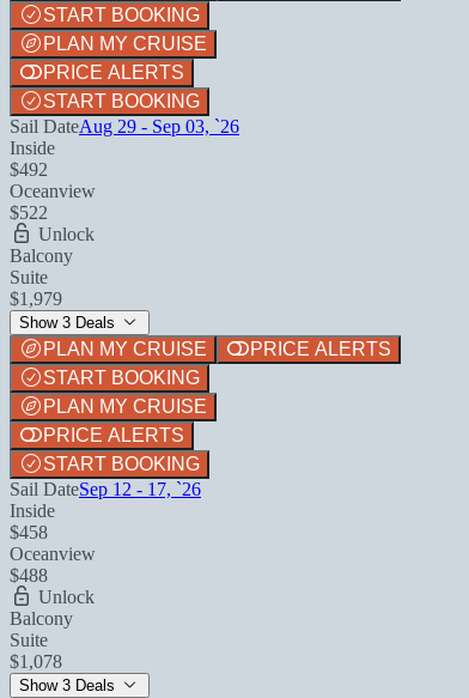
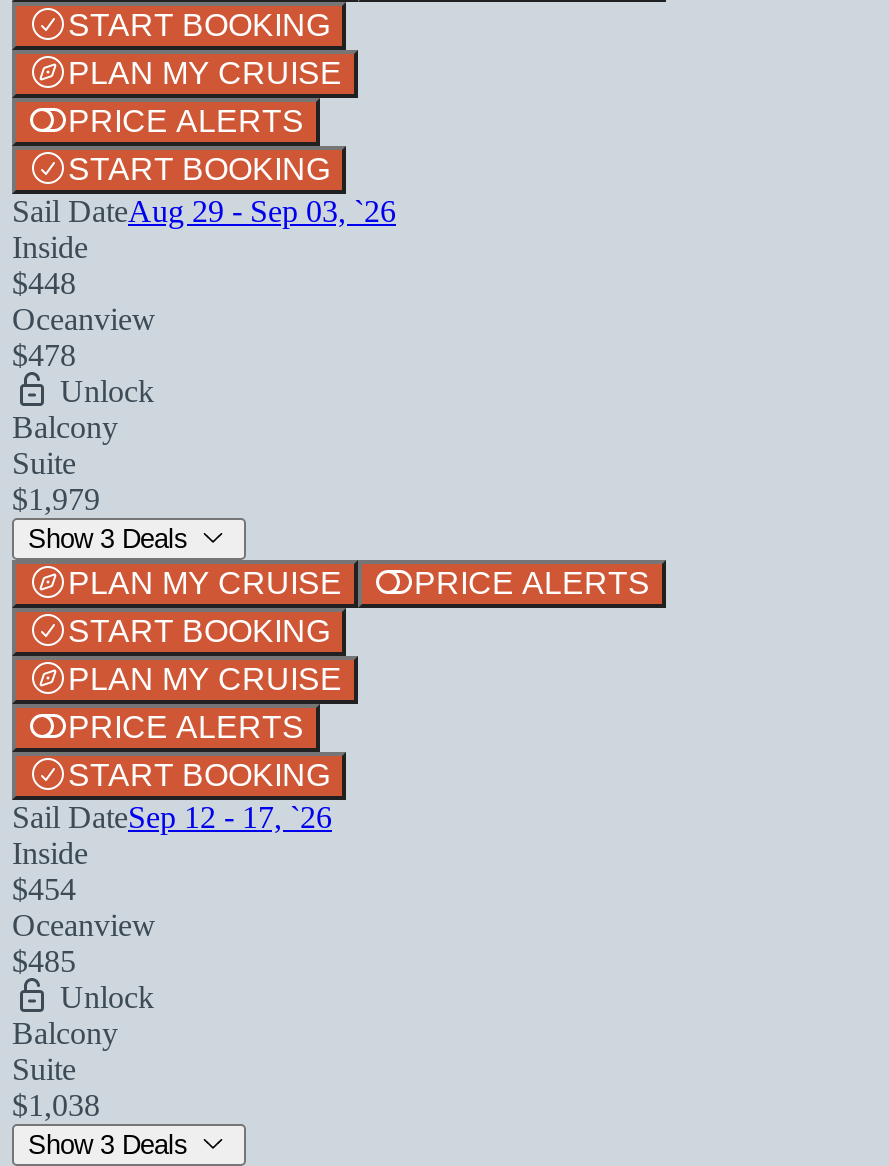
- $492
+ $448

- $522
+ $478

- $458
+ $454

- $488
+ $485

- $1,078
+ $1,038
